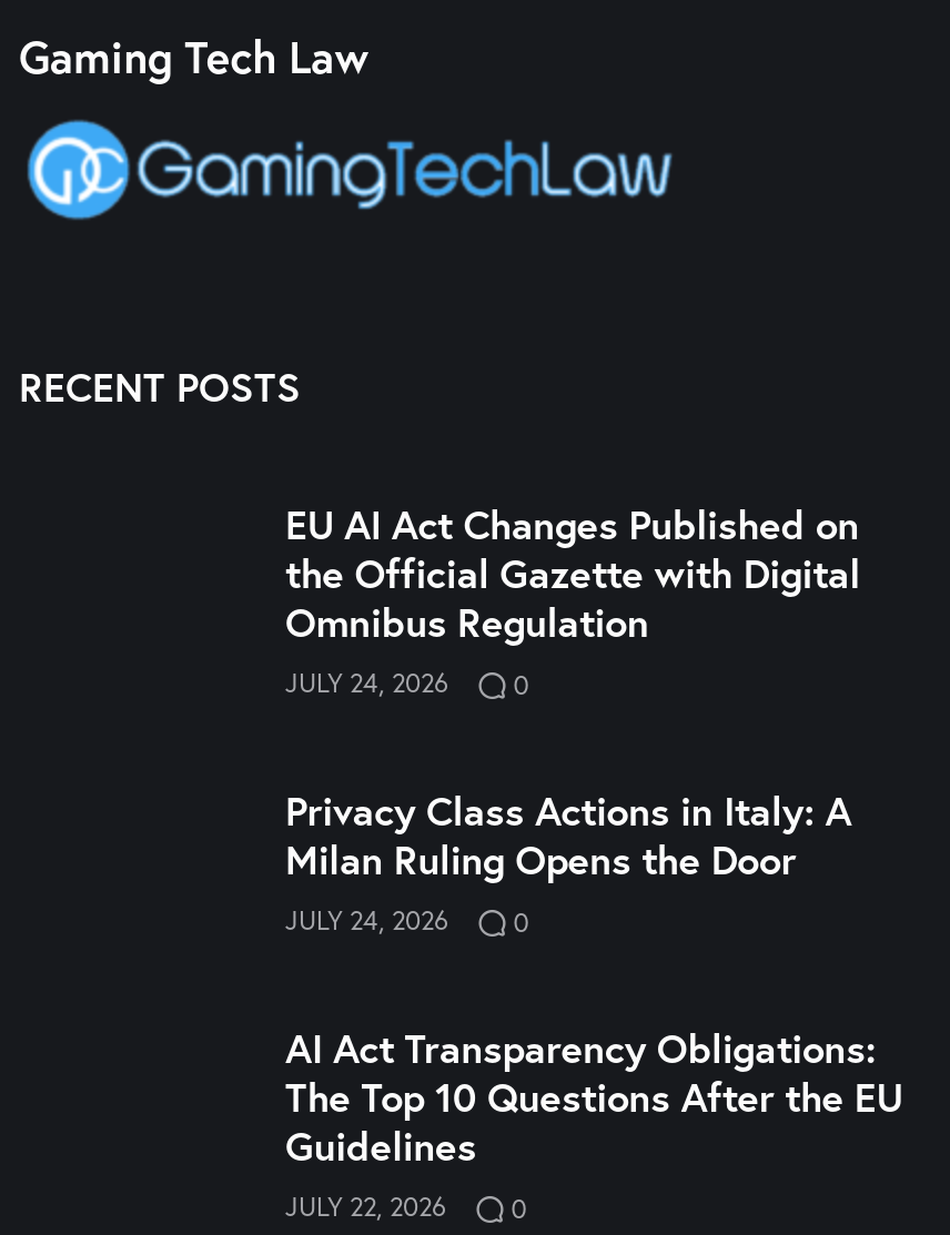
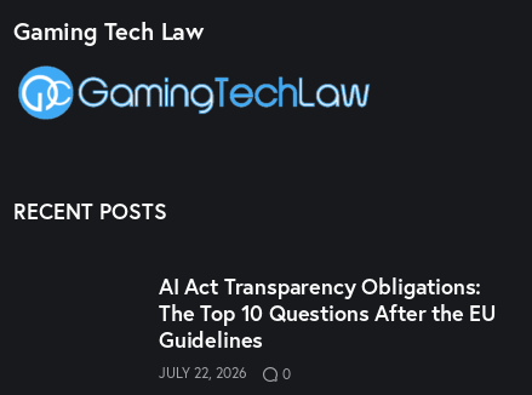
- EU AI Act Changes Published on
- the Official Gazette with Digital
- Omnibus Regulation
- JULY 24, 2026
- 0
- Privacy Class Actions in Italy: A
- Milan Ruling Opens the Door
- JULY 24, 2026
- 0
